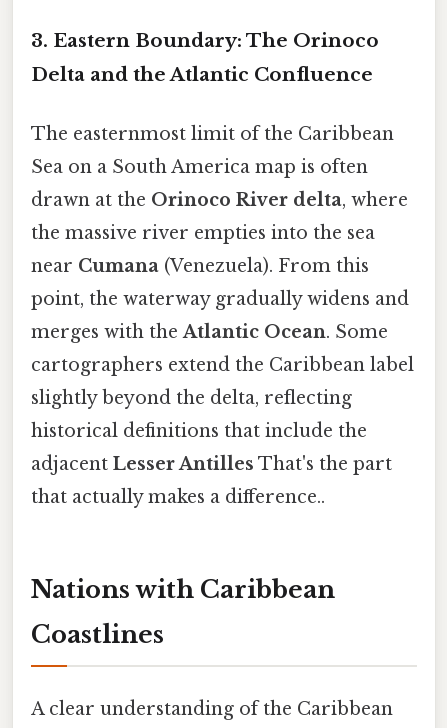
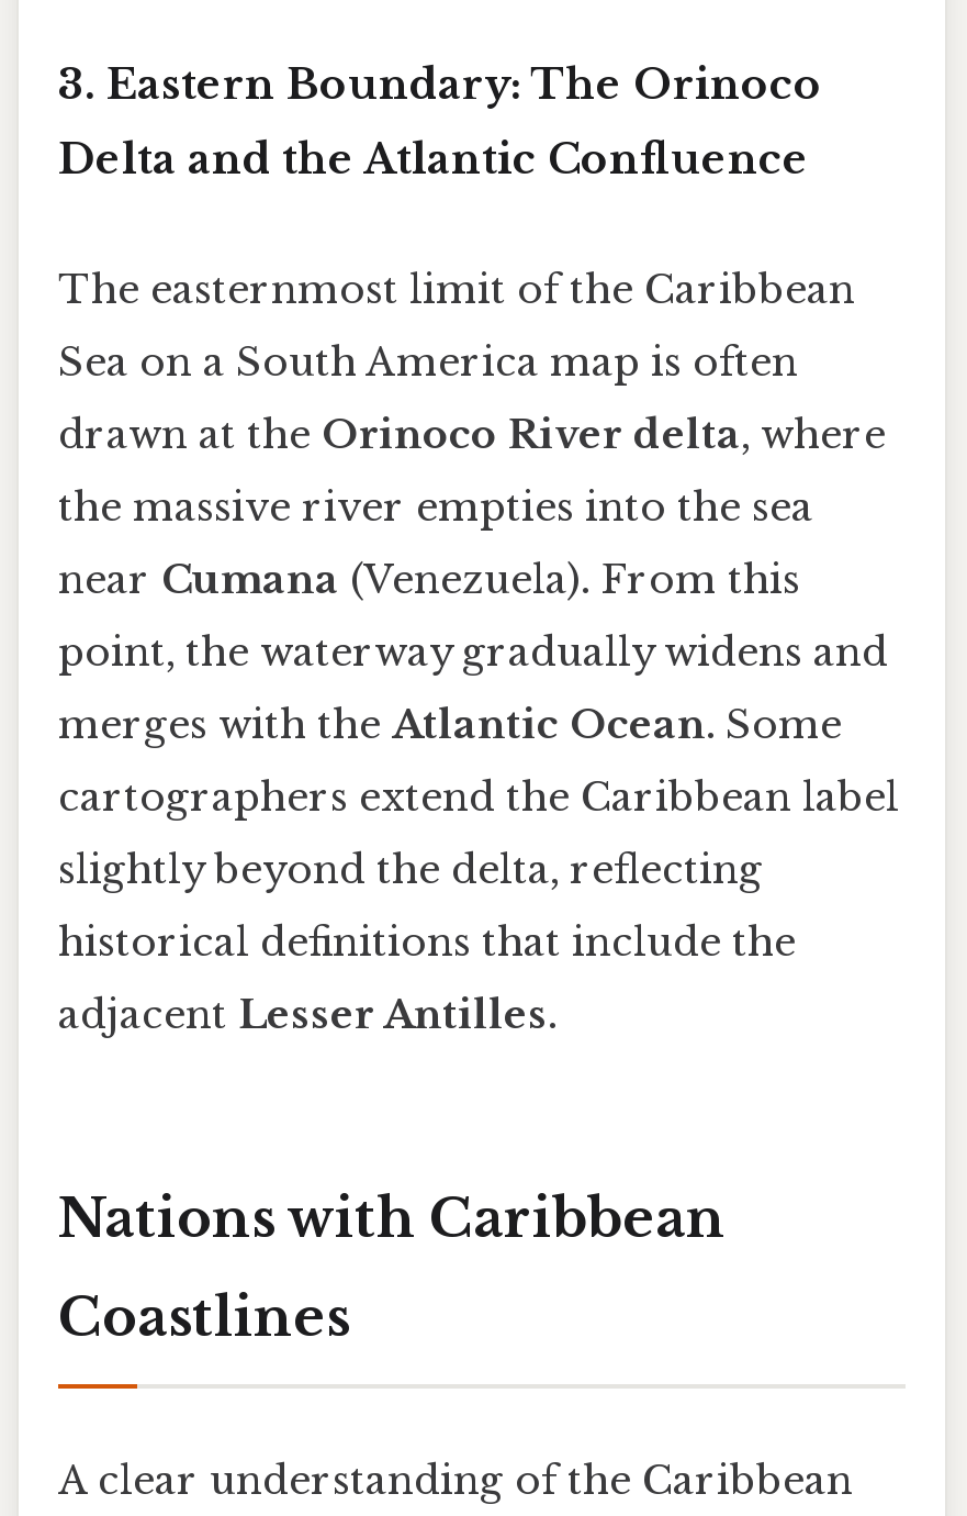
- adjacent Lesser Antilles That's the part
- that actually makes a difference..
+ adjacent Lesser Antilles.
